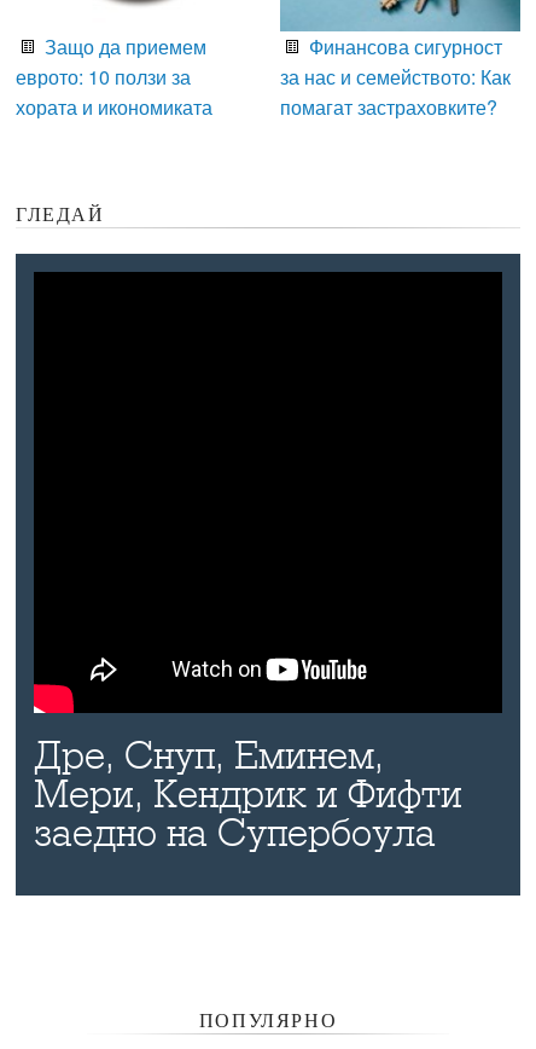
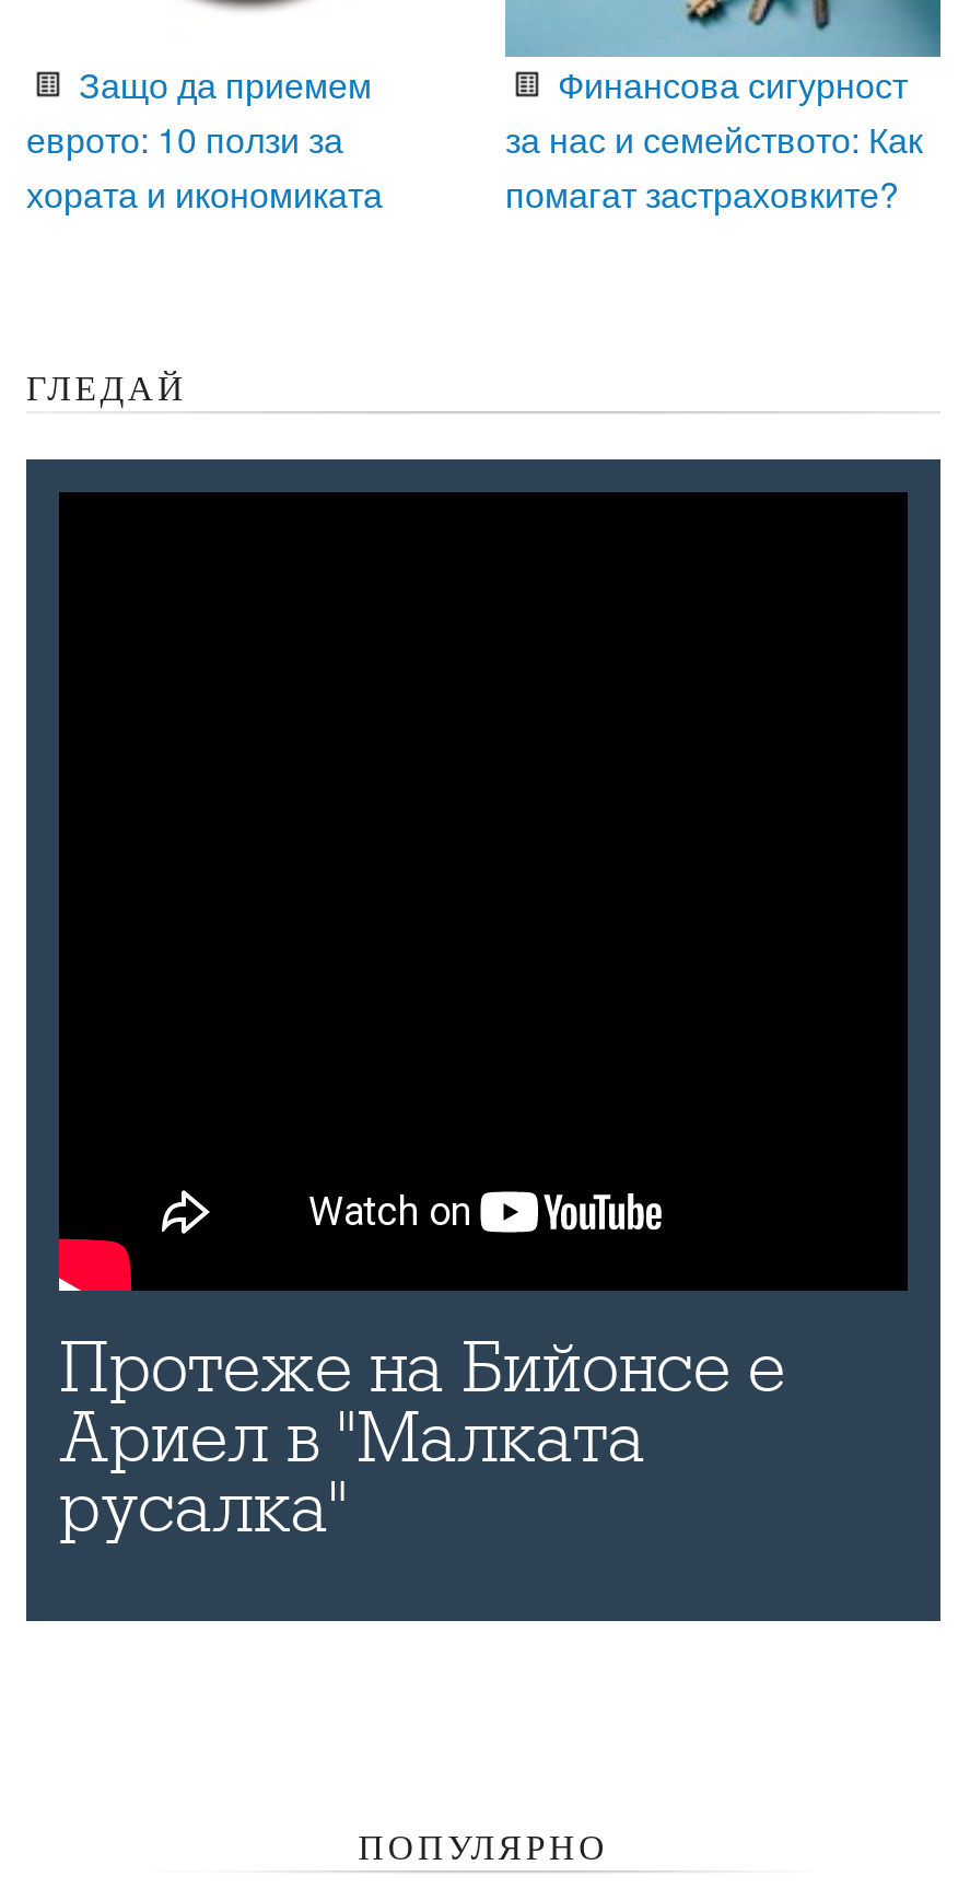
- Дре, Снуп, Еминем,
- Мери, Кендрик и Фифти
- заедно на Супербоула
+ Протеже на Бийонсе е
+ Ариел в "Малката
+ русалка"
